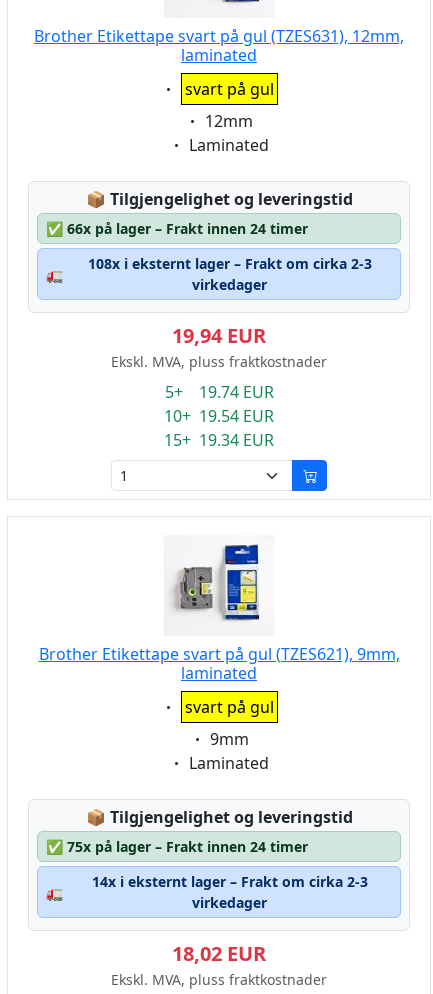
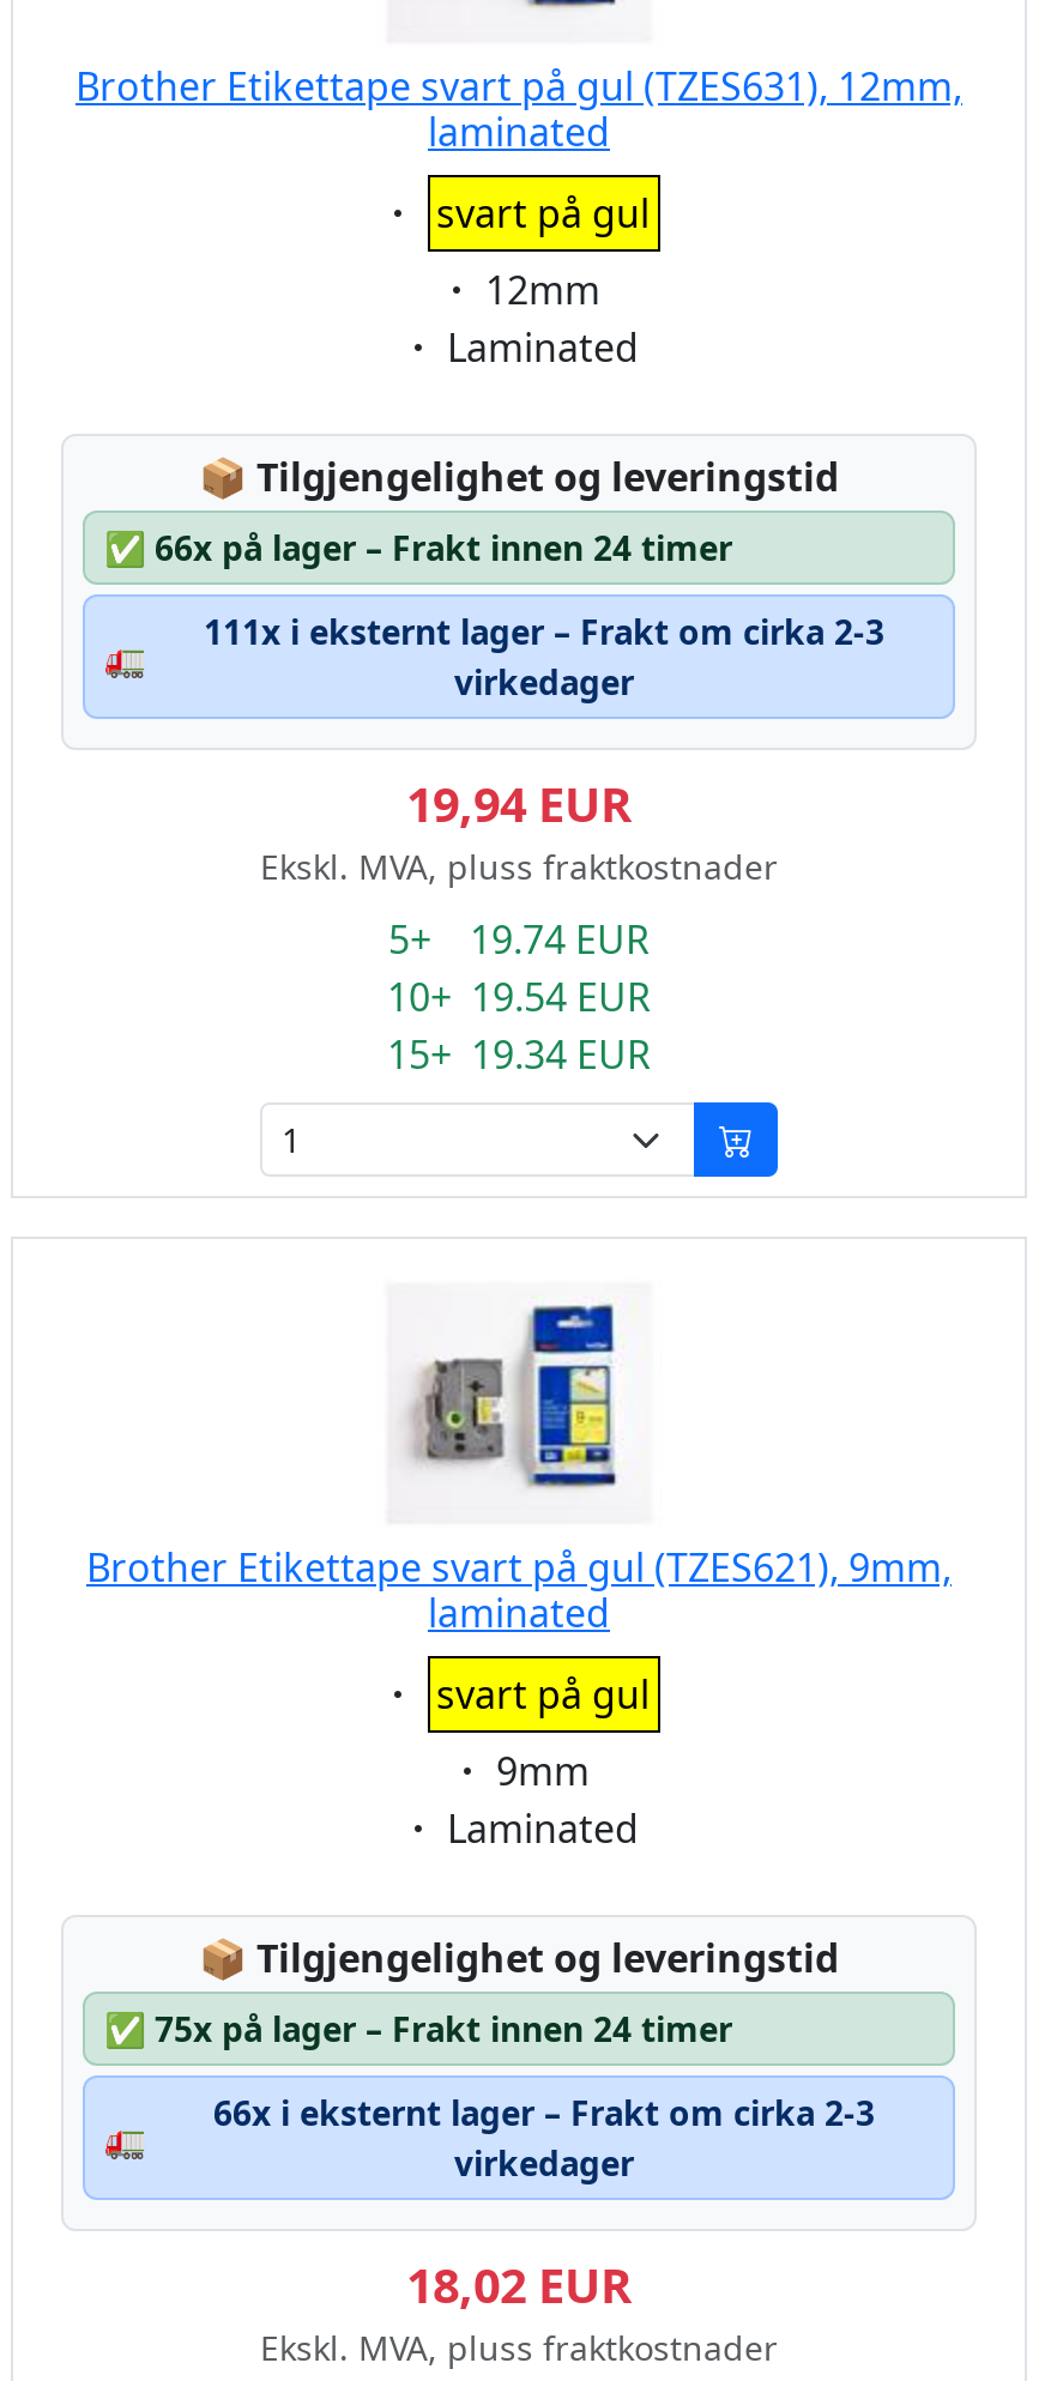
- 108x i eksternt lager – Frakt om cirka 2-3
+ 111x i eksternt lager – Frakt om cirka 2-3

- 14x i eksternt lager – Frakt om cirka 2-3
+ 66x i eksternt lager – Frakt om cirka 2-3
